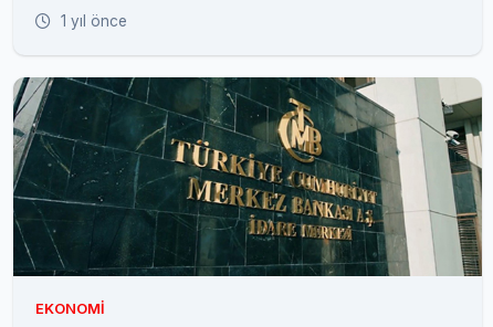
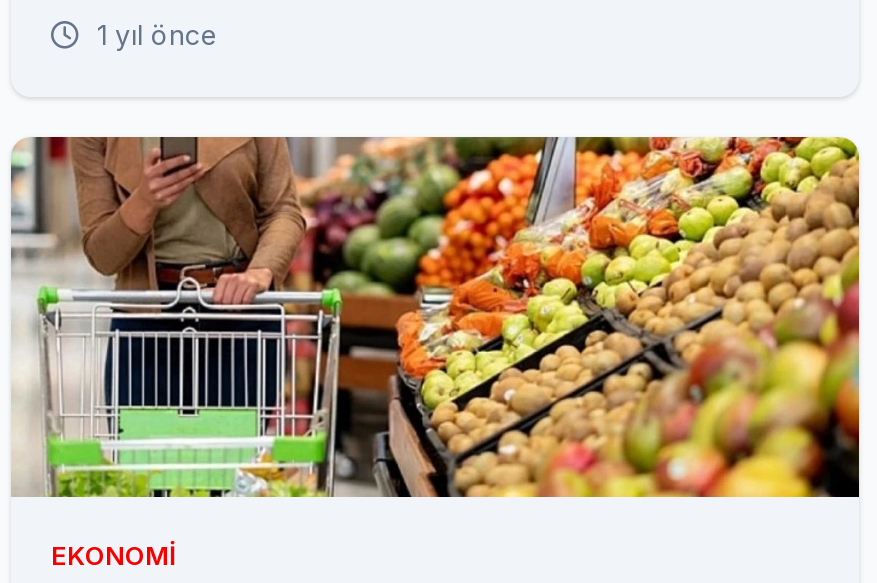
- [image]
+ [image]
